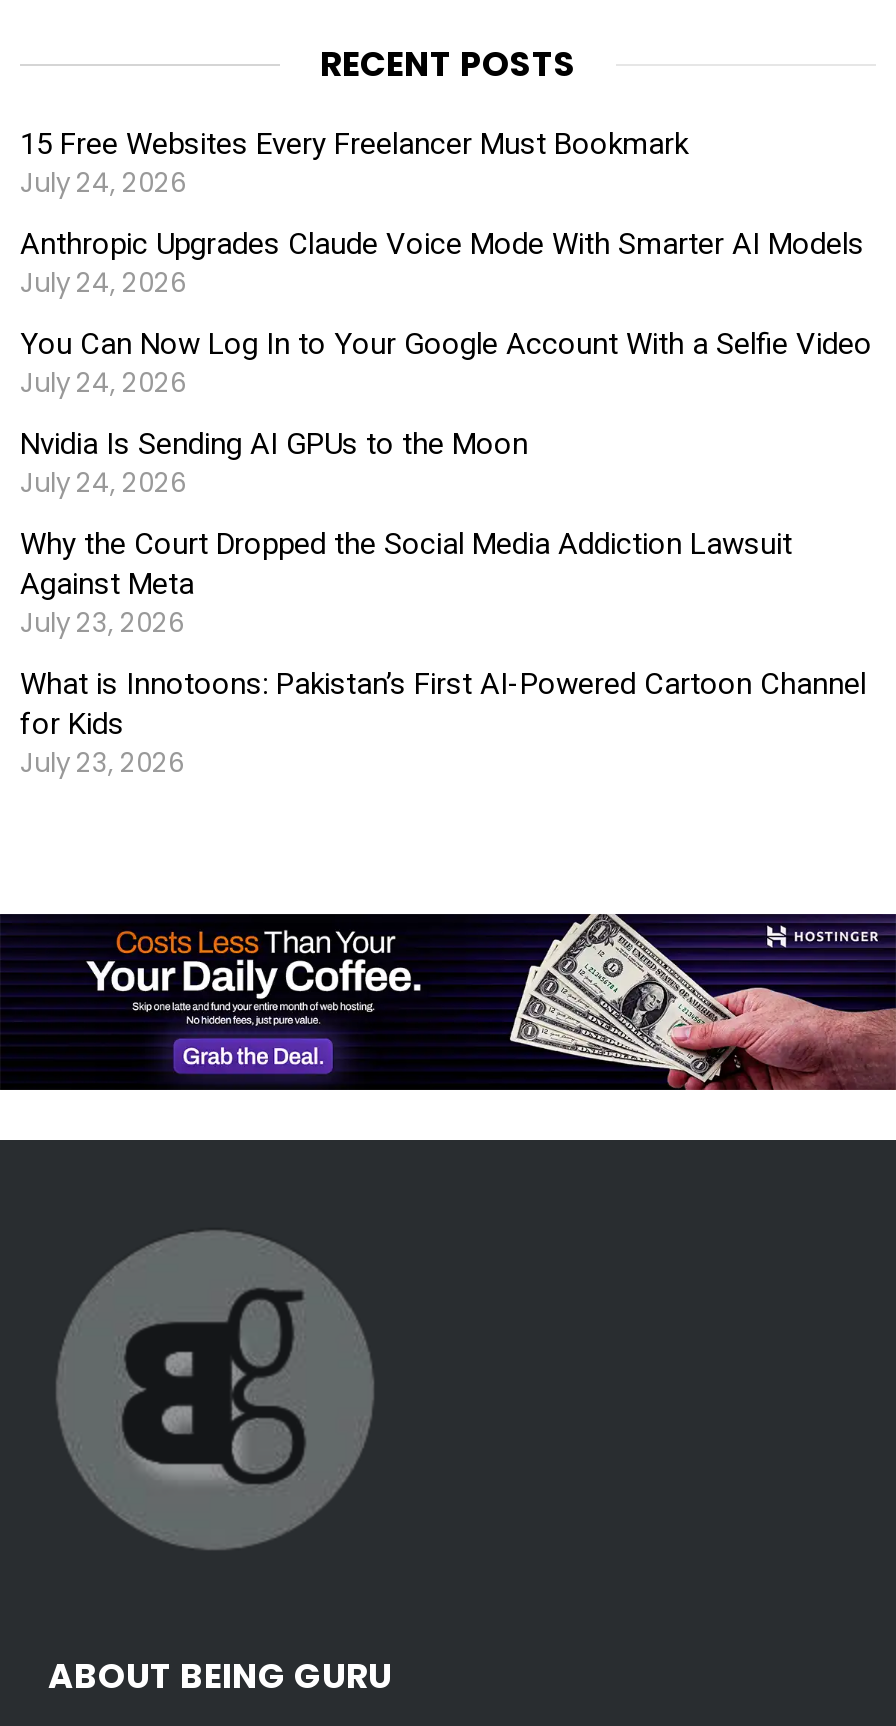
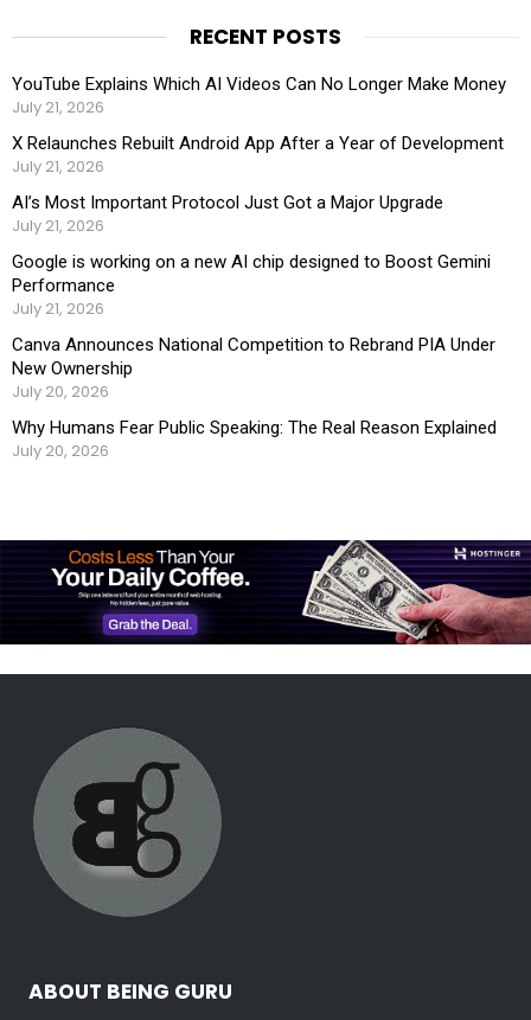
- 15 Free Websites Every Freelancer Must Bookmark
- July 24, 2026
+ YouTube Explains Which AI Videos Can No Longer Make Money
+ July 21, 2026

- Anthropic Upgrades Claude Voice Mode With Smarter AI Models
- July 24, 2026
+ X Relaunches Rebuilt Android App After a Year of Development
+ July 21, 2026

- You Can Now Log In to Your Google Account With a Selfie Video
- July 24, 2026
+ AI’s Most Important Protocol Just Got a Major Upgrade
+ July 21, 2026

- Nvidia Is Sending AI GPUs to the Moon
- July 24, 2026
+ Google is working on a new AI chip designed to Boost Gemini
+ Performance
+ July 21, 2026

- Why the Court Dropped the Social Media Addiction Lawsuit
- Against Meta
- July 23, 2026
+ Canva Announces National Competition to Rebrand PIA Under
+ New Ownership
+ July 20, 2026

- What is Innotoons: Pakistan’s First AI-Powered Cartoon Channel
- for Kids
- July 23, 2026
+ Why Humans Fear Public Speaking: The Real Reason Explained
+ July 20, 2026
